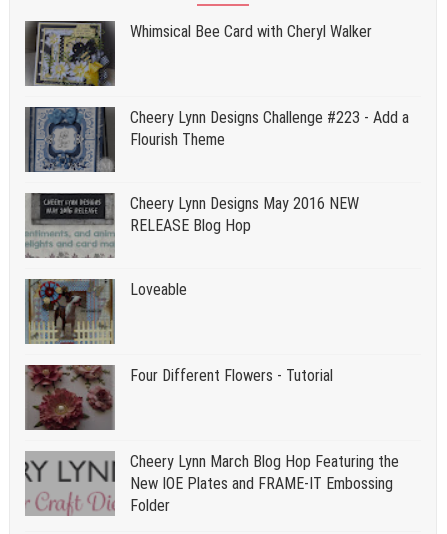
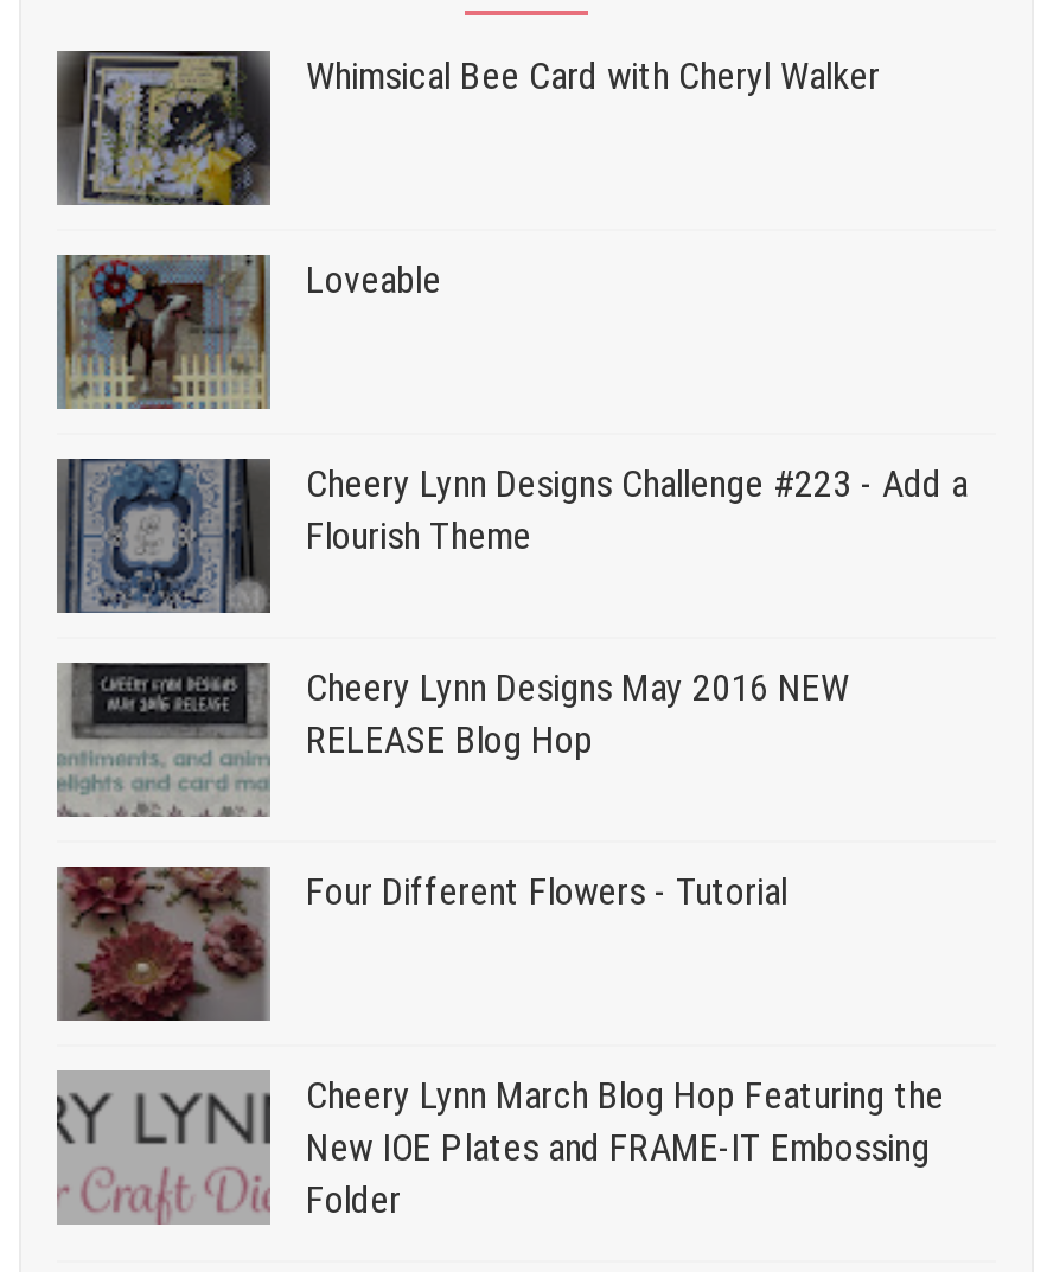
moved down: [image] | Cheery Lynn Designs Challenge #223 - Add a | Flourish Theme | Cheery Lynn Designs May 2016 NEW | RELEASE Blog Hop

moved up: [image] | Loveable
